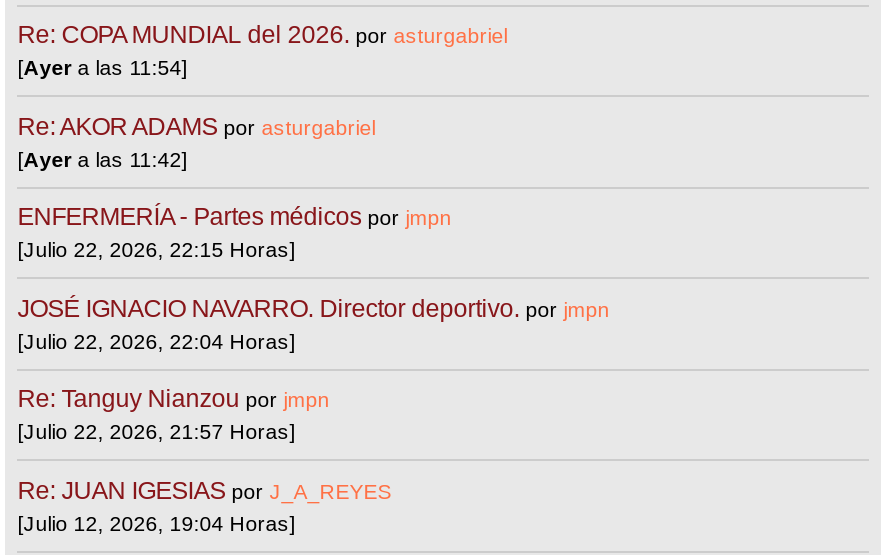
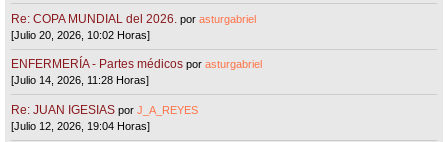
- [Ayer a las 11:54]
- Re: AKOR ADAMS por asturgabriel
- [Ayer a las 11:42]
- ENFERMERÍA - Partes médicos por jmpn
- [Julio 22, 2026, 22:15 Horas]
- JOSÉ IGNACIO NAVARRO. Director deportivo. por jmpn
- [Julio 22, 2026, 22:04 Horas]
- Re: Tanguy Nianzou por jmpn
- [Julio 22, 2026, 21:57 Horas]
+ [Julio 20, 2026, 10:02 Horas]
+ ENFERMERÍA - Partes médicos por asturgabriel
+ [Julio 14, 2026, 11:28 Horas]
